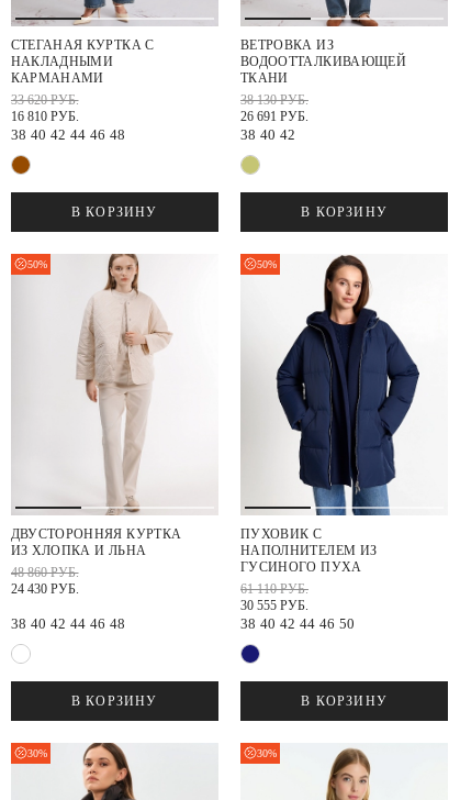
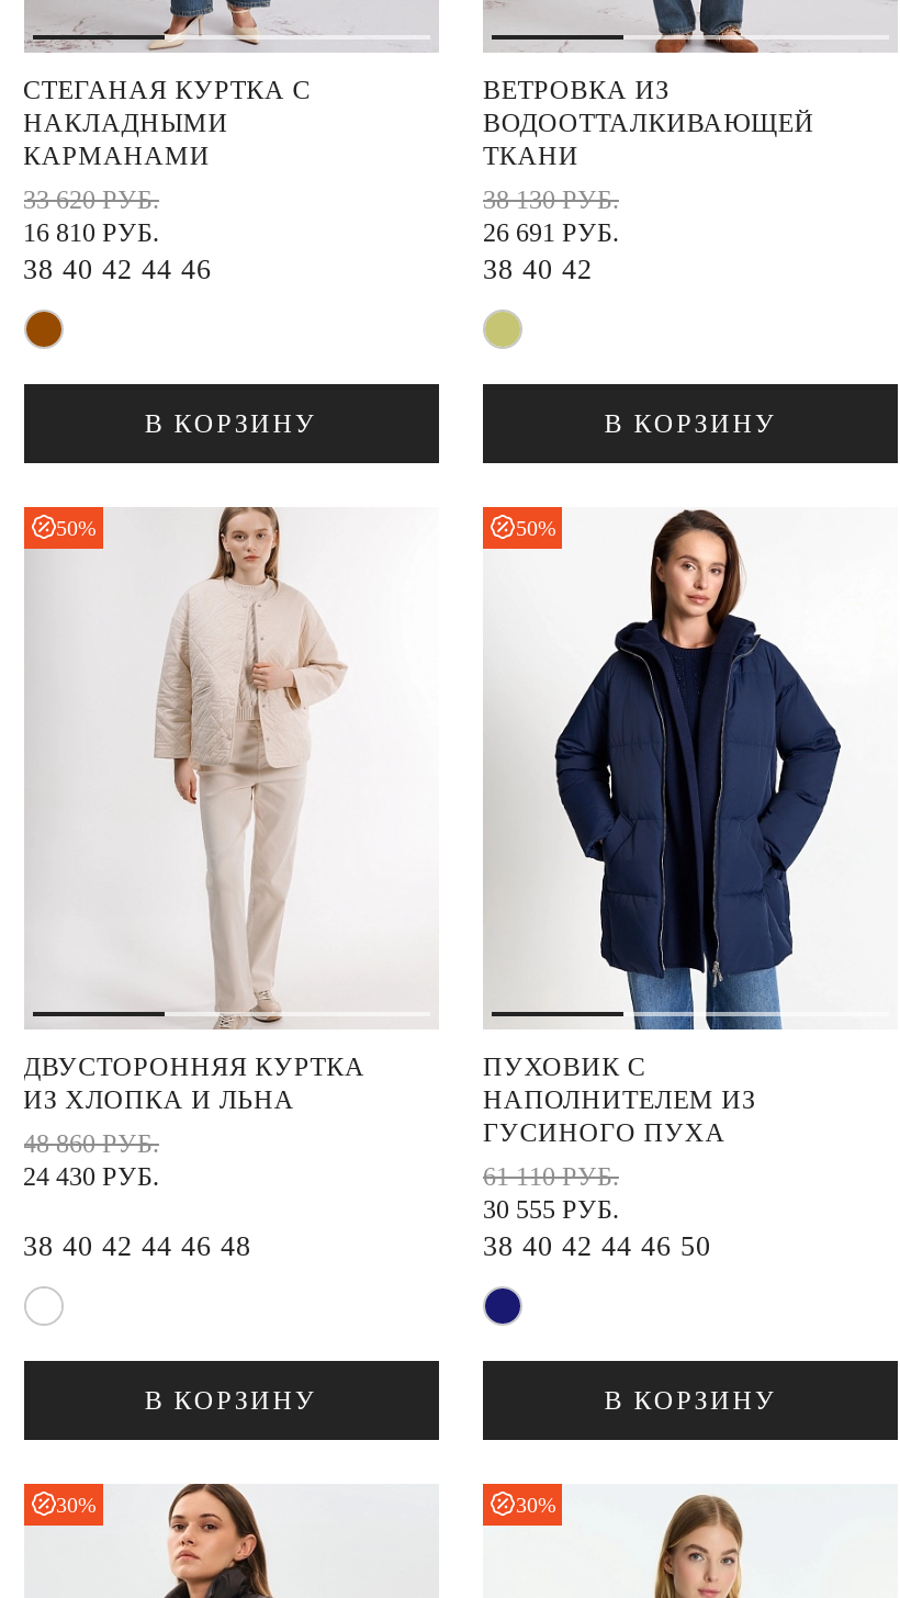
- 38 40 42 44 46 48
+ 38 40 42 44 46
